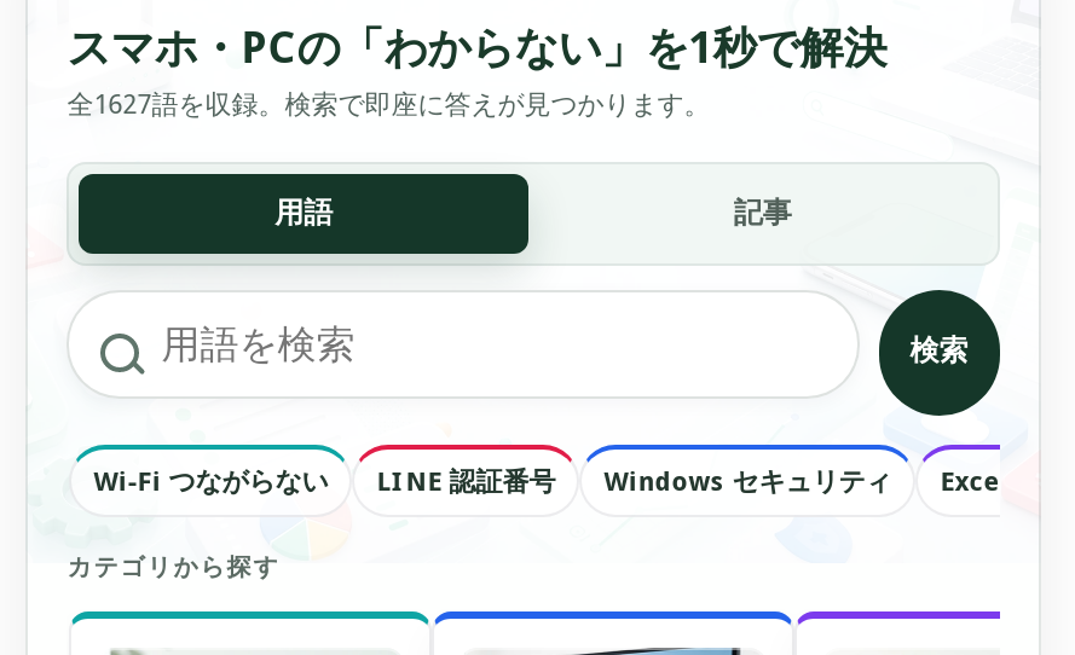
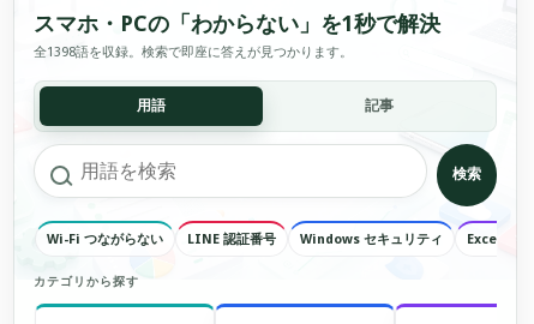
- 全1627語を収録。検索で即座に答えが見つかります。
+ 全1398語を収録。検索で即座に答えが見つかります。
